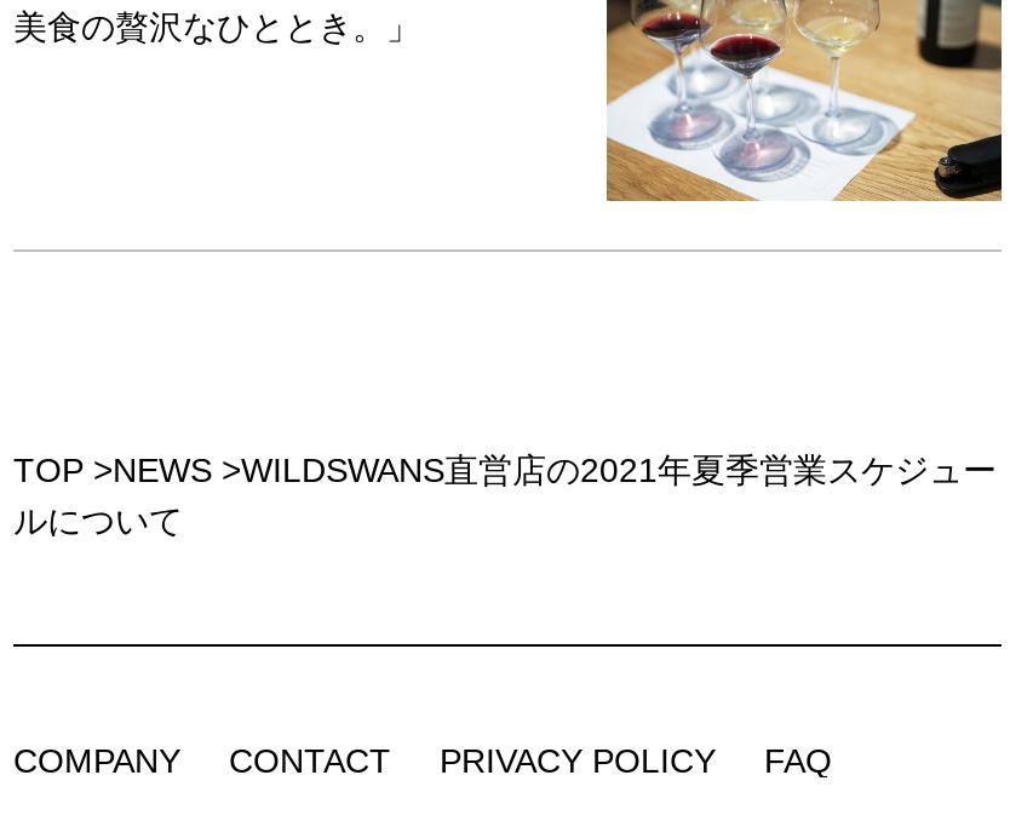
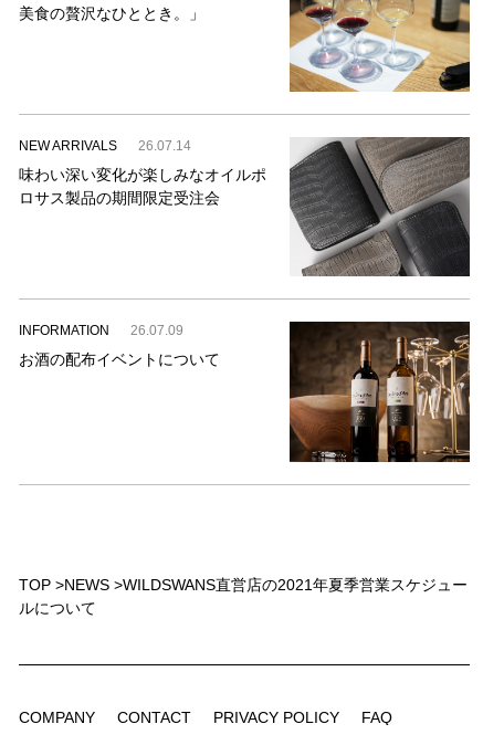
+ [image]
+ NEW ARRIVALS
+ 26.07.14
+ 味わい深い変化が楽しみなオイルポ
+ ロサス製品の期間限定受注会

+ INFORMATION
+ 26.07.09
+ お酒の配布イベントについて

+ [image]
